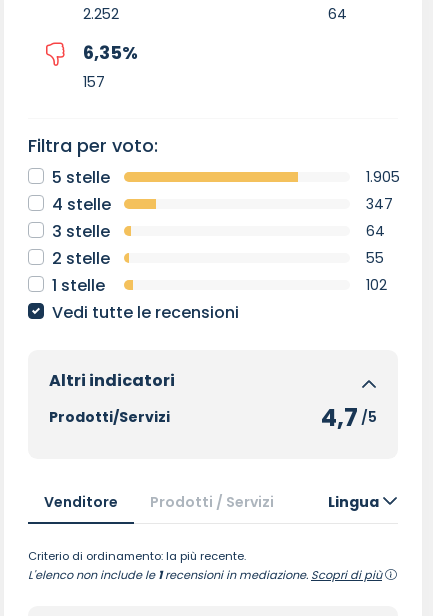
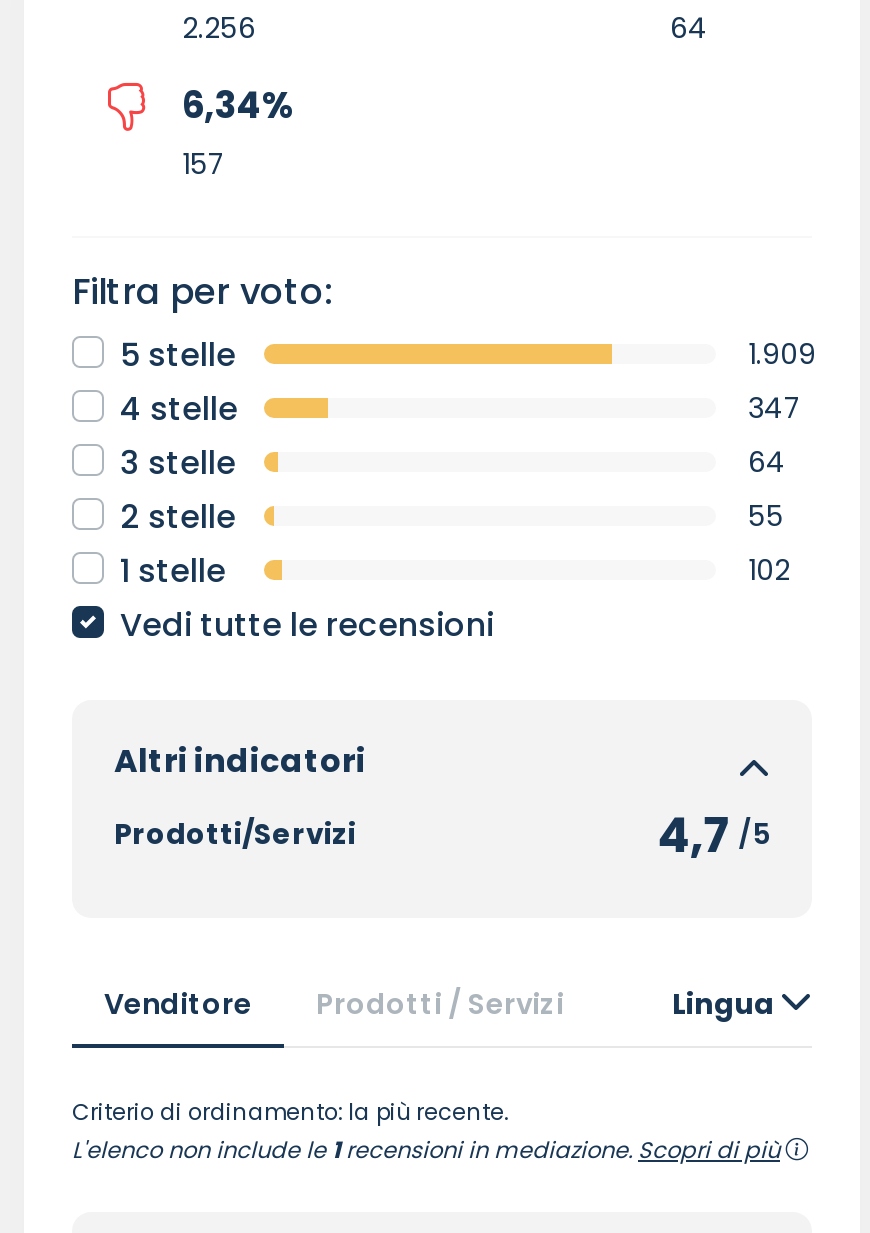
- 2.252
+ 2.256

- 6,35%
+ 6,34%

- 1.905
+ 1.909
